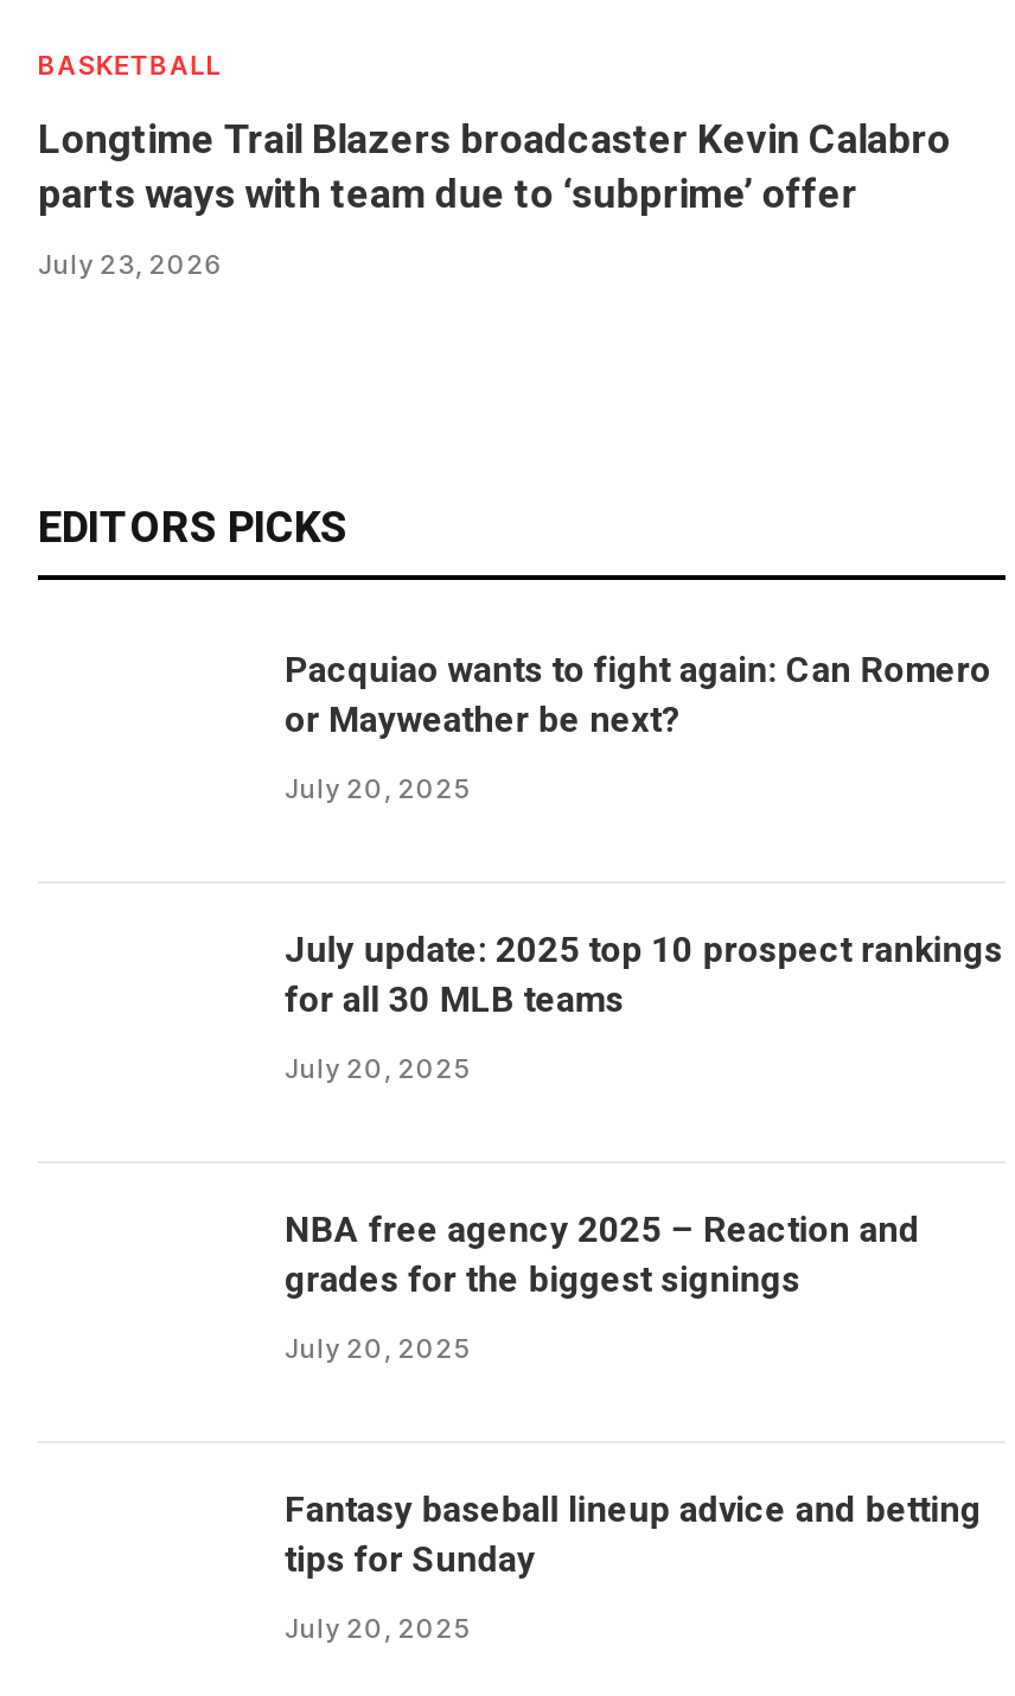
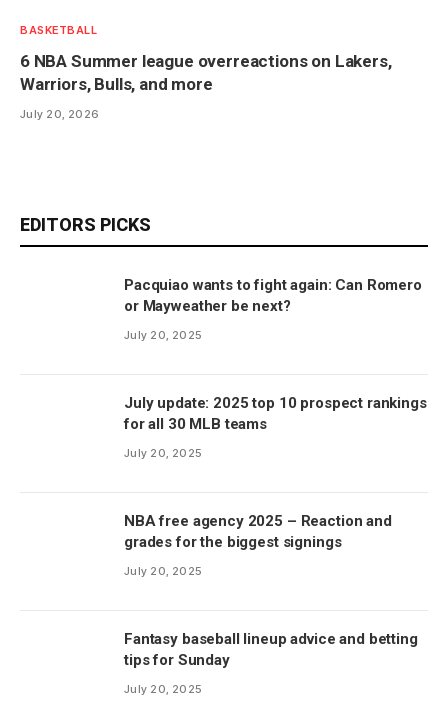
- Longtime Trail Blazers broadcaster Kevin Calabro
- parts ways with team due to ‘subprime’ offer
+ 6 NBA Summer league overreactions on Lakers,
+ Warriors, Bulls, and more

- July 23, 2026
+ July 20, 2026
